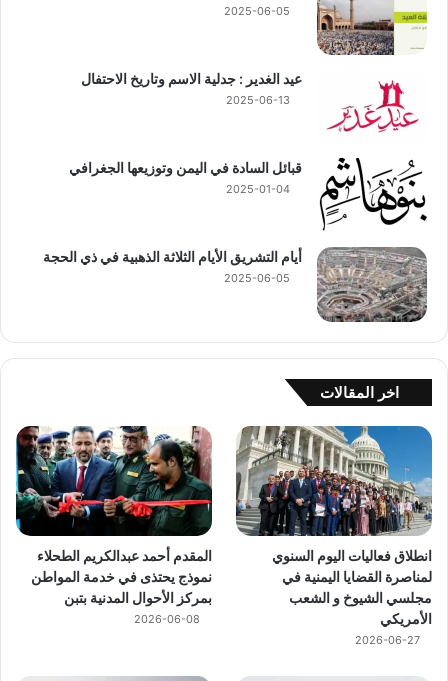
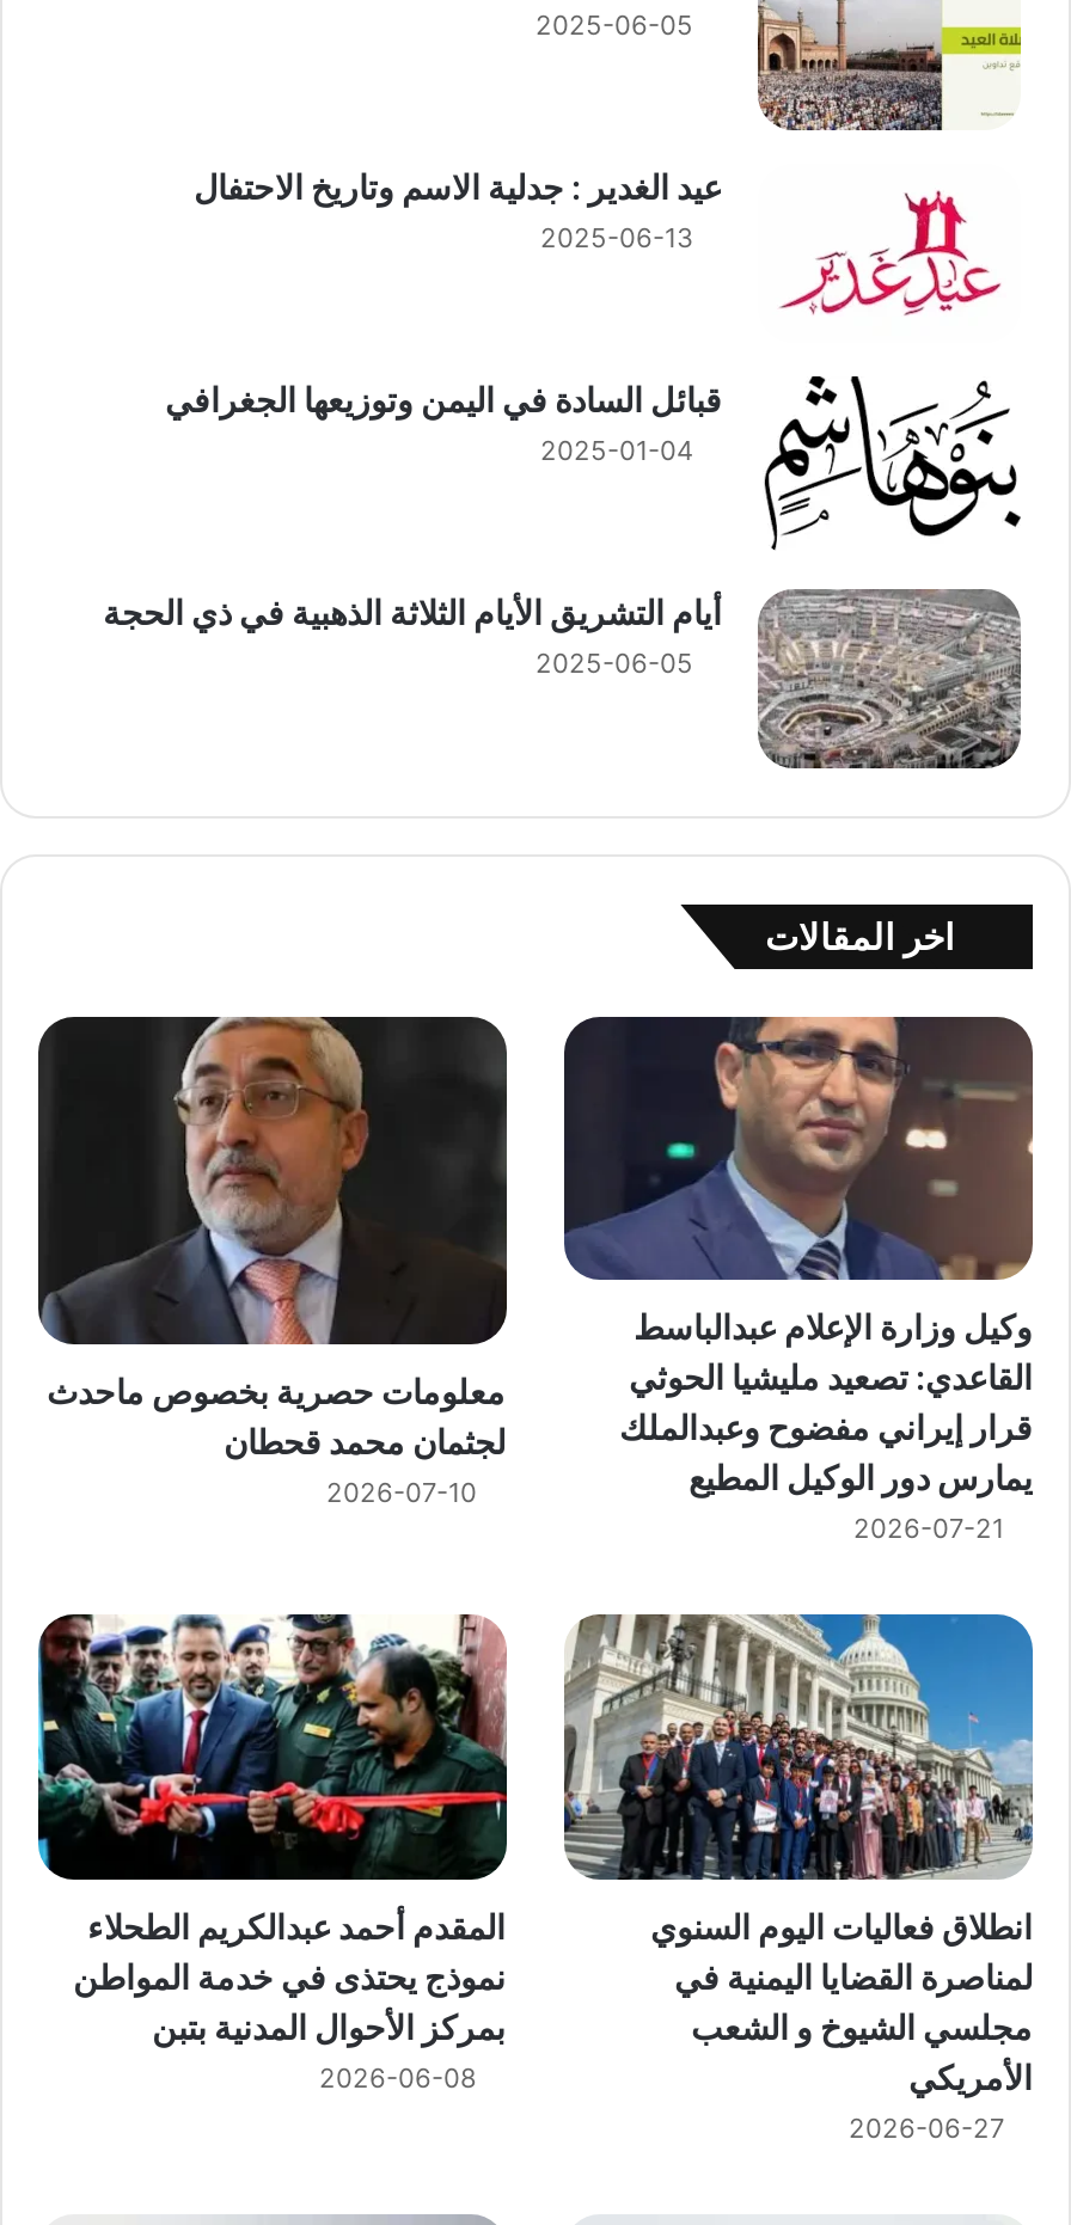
+ [image]
+ معلومات حصرية بخصوص ماحدث
+ لجثمان محمد قحطان
+ 2026-07-10

+ [image]
+ وكيل وزارة الإعلام عبدالباسط
+ القاعدي: تصعيد مليشيا الحوثي
+ قرار إيراني مفضوح وعبدالملك
+ يمارس دور الوكيل المطيع
+ 2026-07-21
